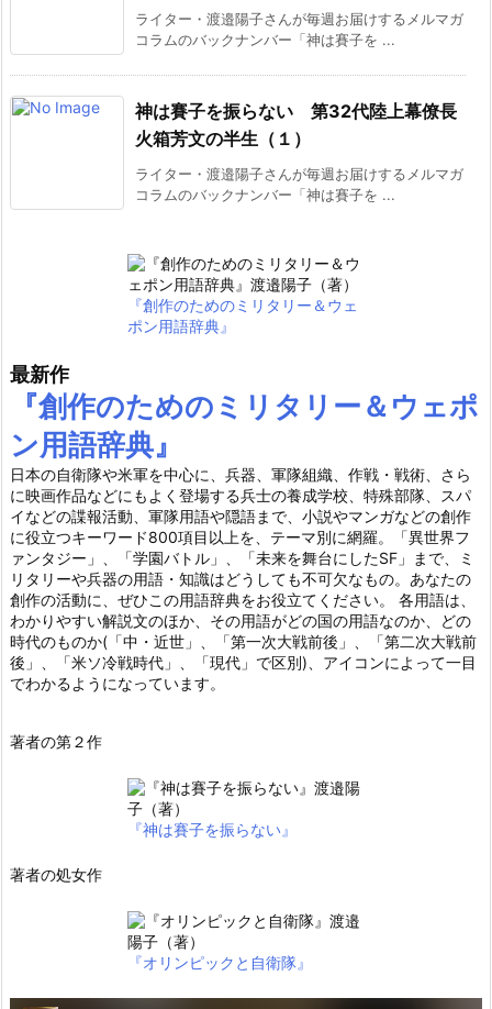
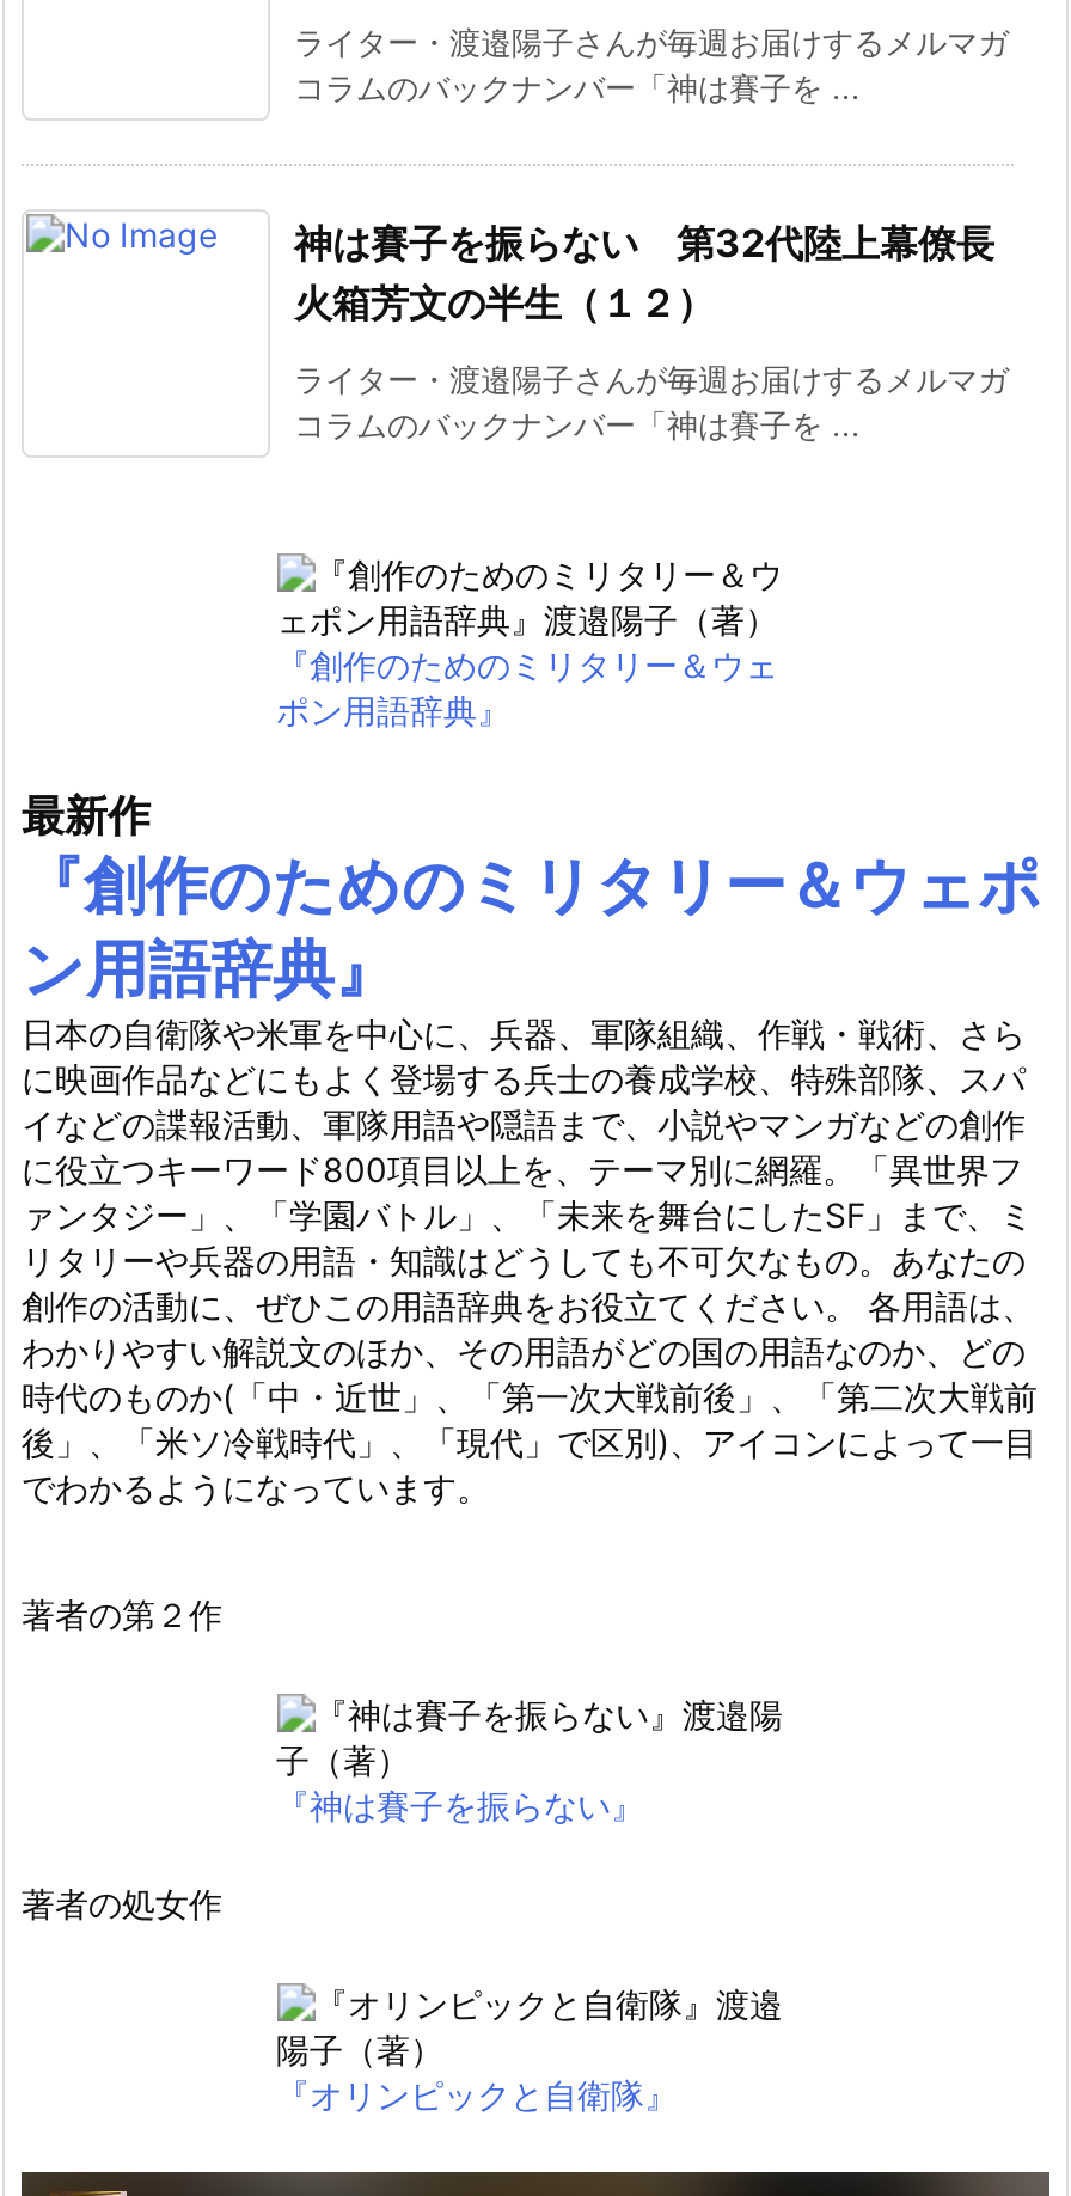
- 火箱芳文の半生（１）
+ 火箱芳文の半生（１２）
